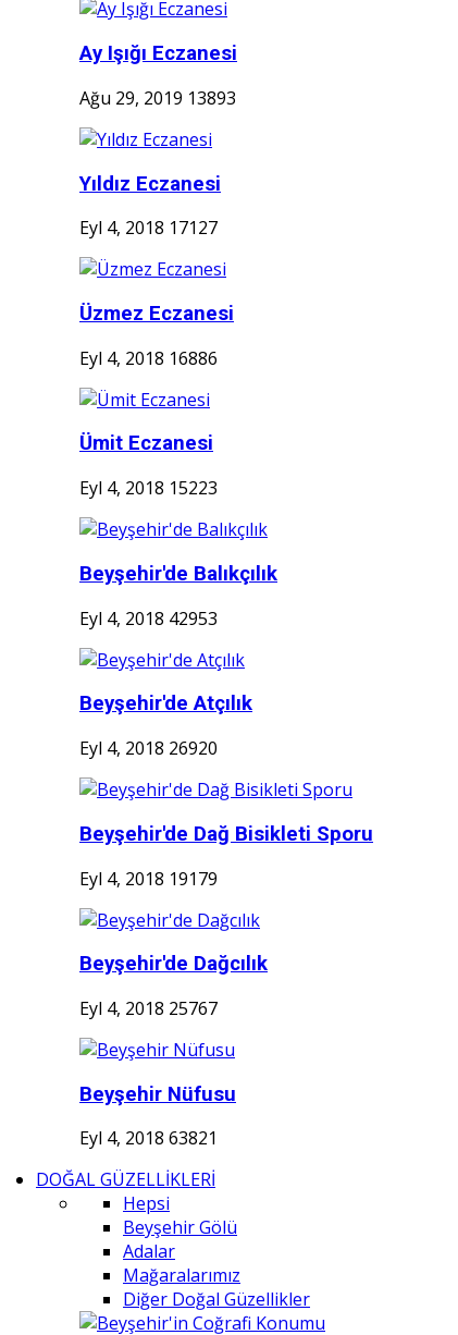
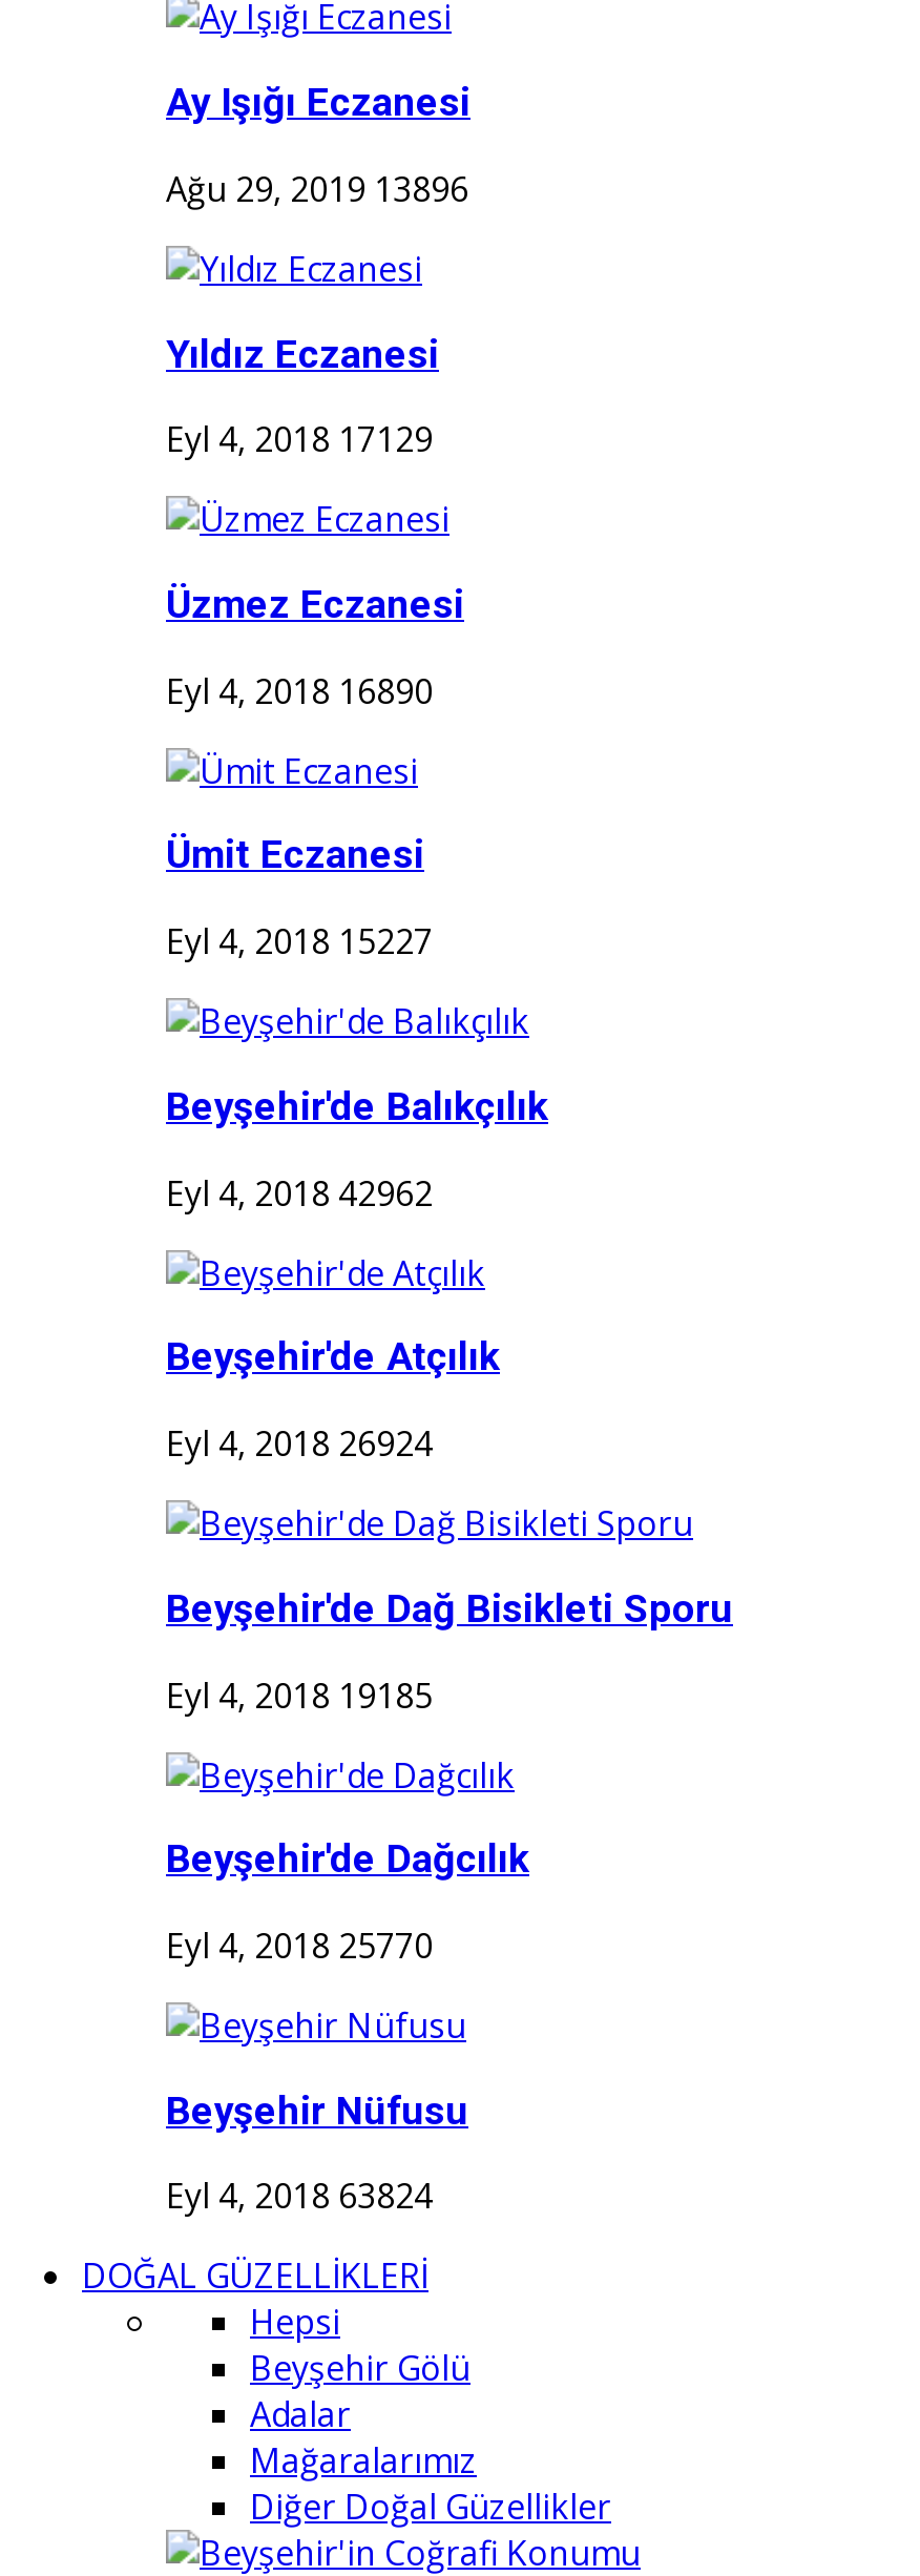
- Ağu 29, 2019 13893
+ Ağu 29, 2019 13896

- Eyl 4, 2018 17127
+ Eyl 4, 2018 17129

- Eyl 4, 2018 16886
+ Eyl 4, 2018 16890

- Eyl 4, 2018 15223
+ Eyl 4, 2018 15227

- Eyl 4, 2018 42953
+ Eyl 4, 2018 42962

- Eyl 4, 2018 26920
+ Eyl 4, 2018 26924

- Eyl 4, 2018 19179
+ Eyl 4, 2018 19185

- Eyl 4, 2018 25767
+ Eyl 4, 2018 25770

- Eyl 4, 2018 63821
+ Eyl 4, 2018 63824
